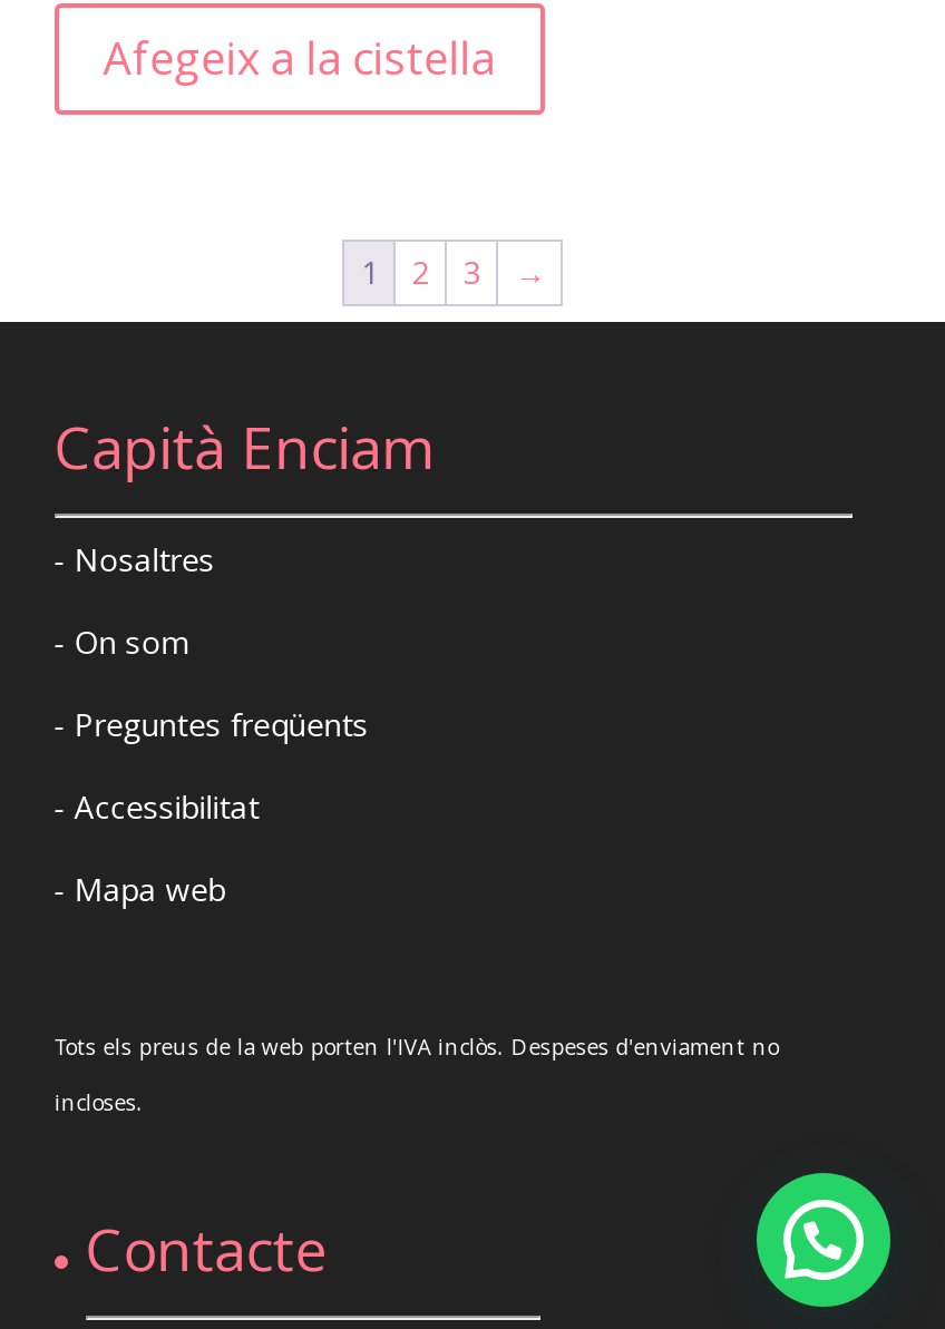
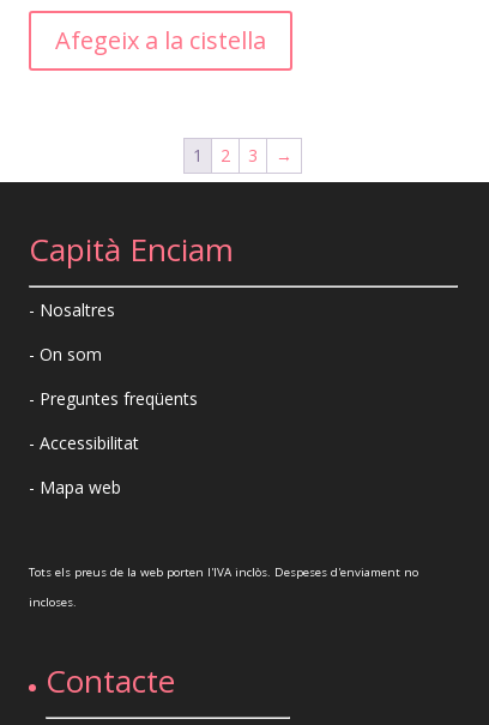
- [image]
